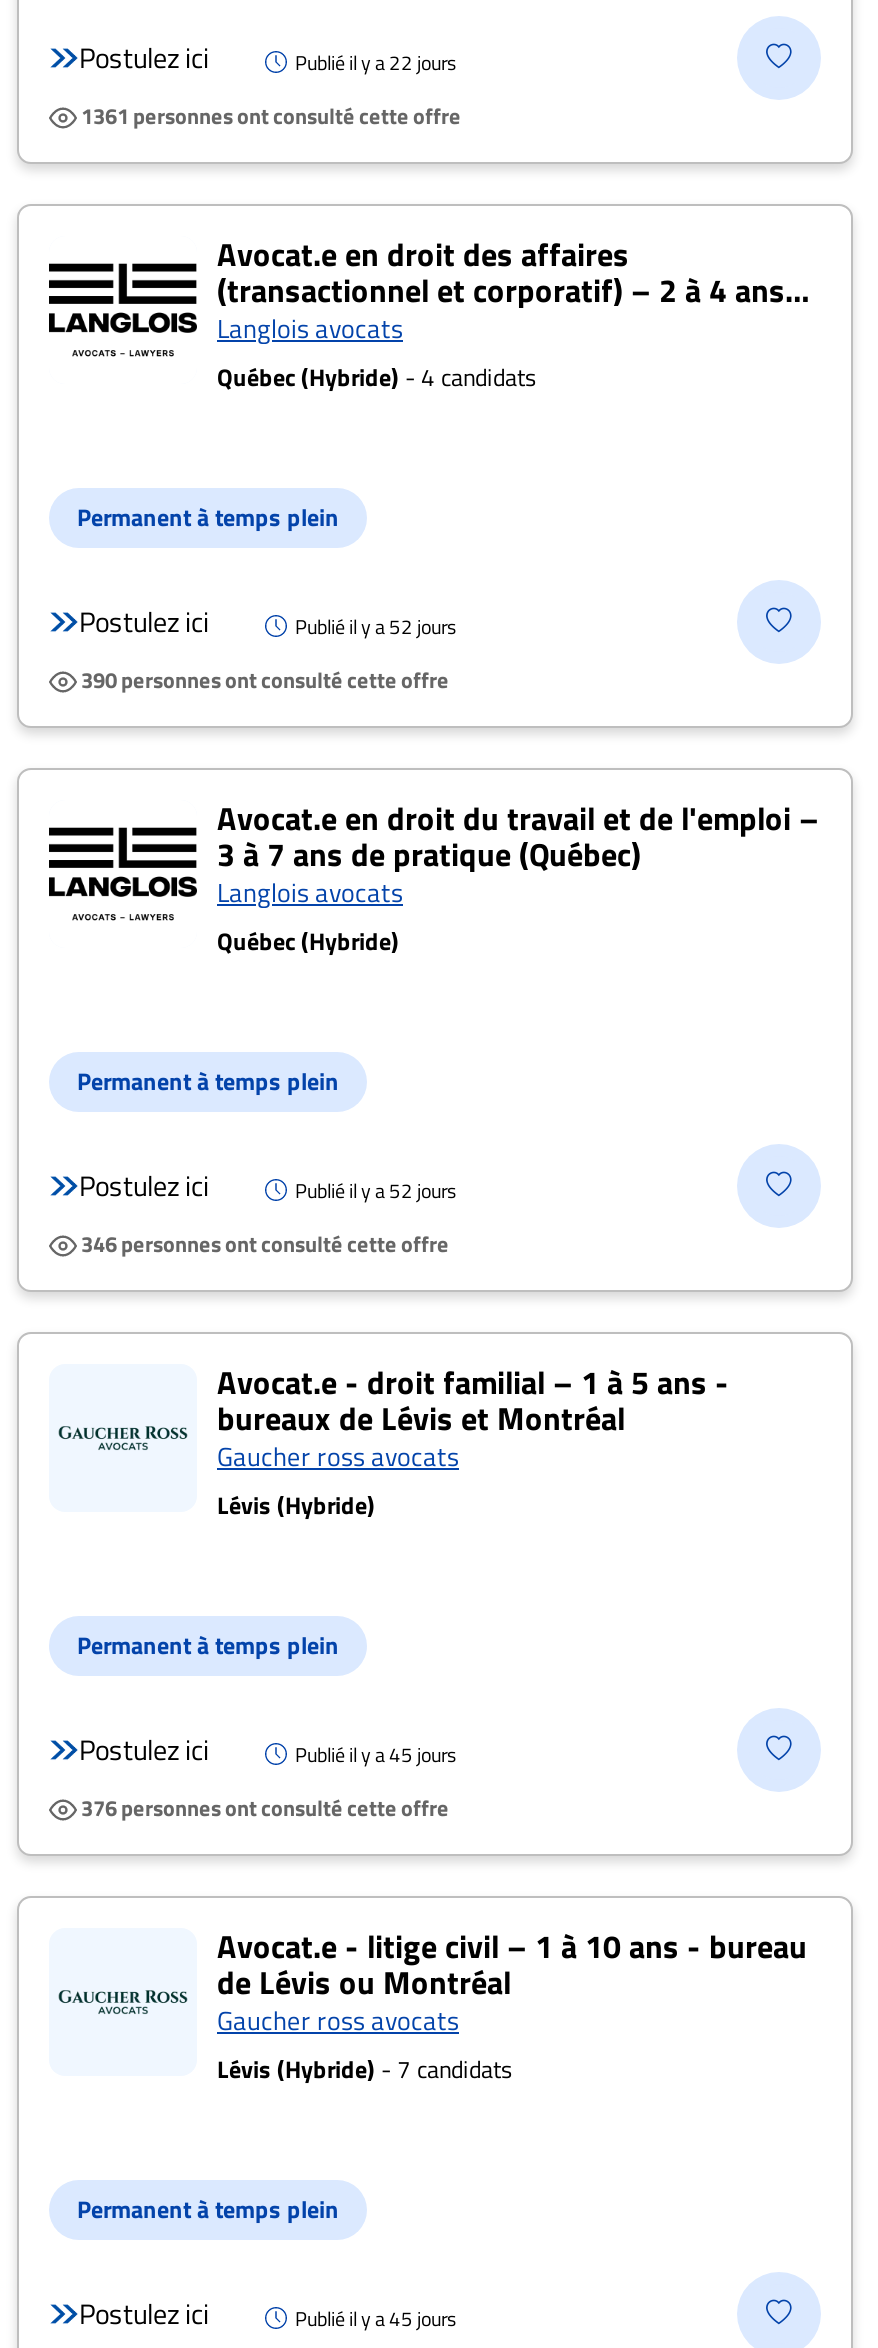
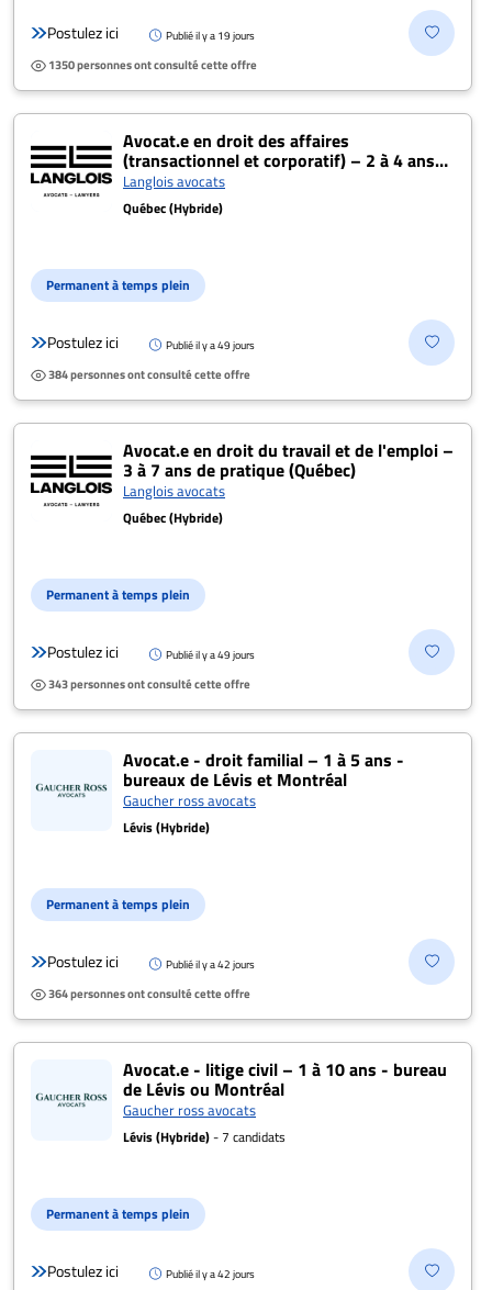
- Publié il y a 22 jours
+ Publié il y a 19 jours

- 1361 personnes ont consulté cette offre
+ 1350 personnes ont consulté cette offre

- Québec (Hybride) - 4 candidats
+ Québec (Hybride)

- Publié il y a 52 jours
+ Publié il y a 49 jours

- 390 personnes ont consulté cette offre
+ 384 personnes ont consulté cette offre

- Publié il y a 52 jours
+ Publié il y a 49 jours

- 346 personnes ont consulté cette offre
+ 343 personnes ont consulté cette offre

- Publié il y a 45 jours
+ Publié il y a 42 jours

- 376 personnes ont consulté cette offre
+ 364 personnes ont consulté cette offre

- Publié il y a 45 jours
+ Publié il y a 42 jours
